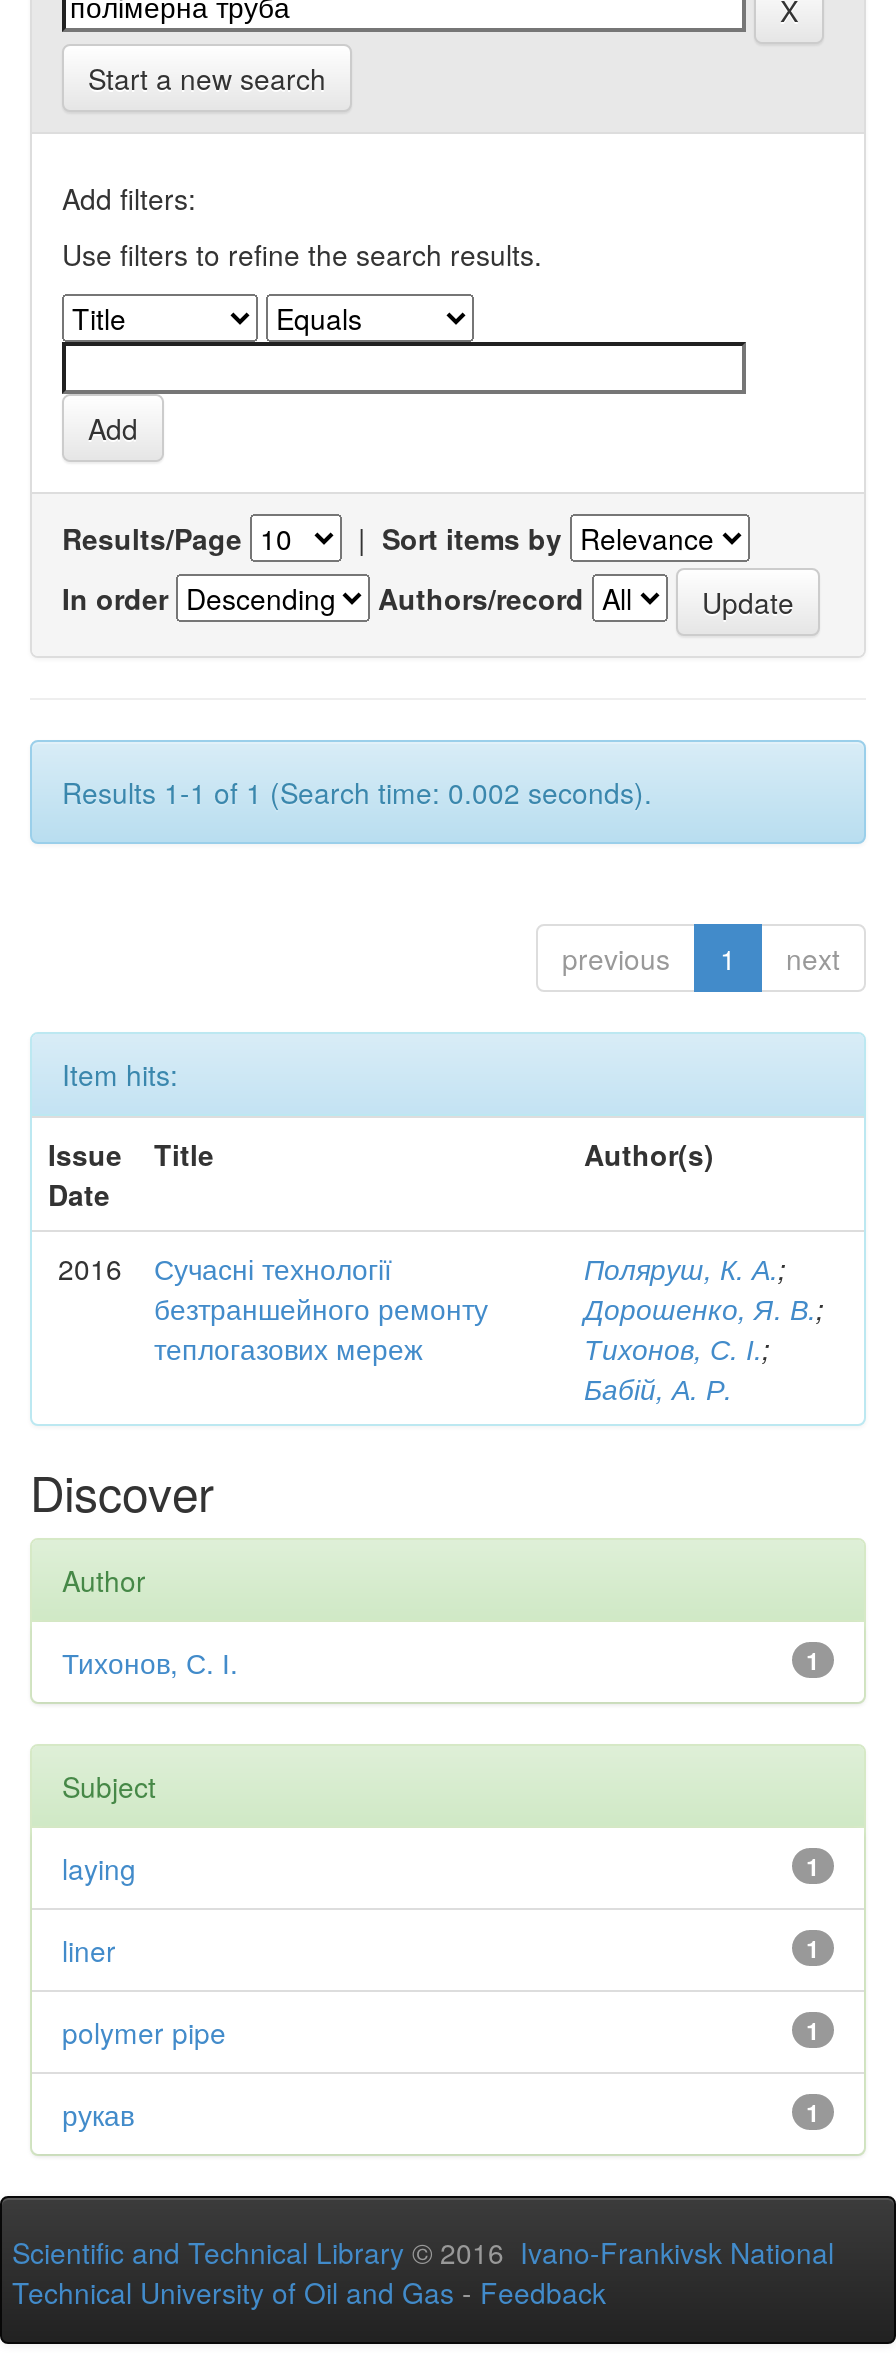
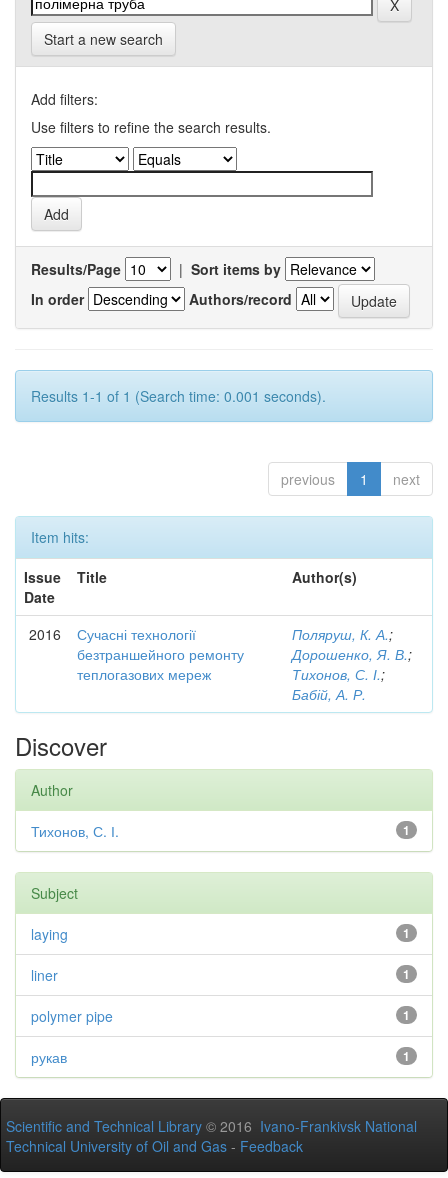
- Results 1-1 of 1 (Search time: 0.002 seconds).
+ Results 1-1 of 1 (Search time: 0.001 seconds).
